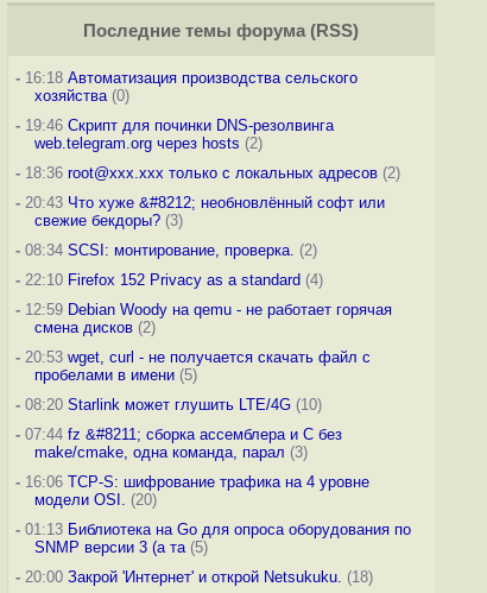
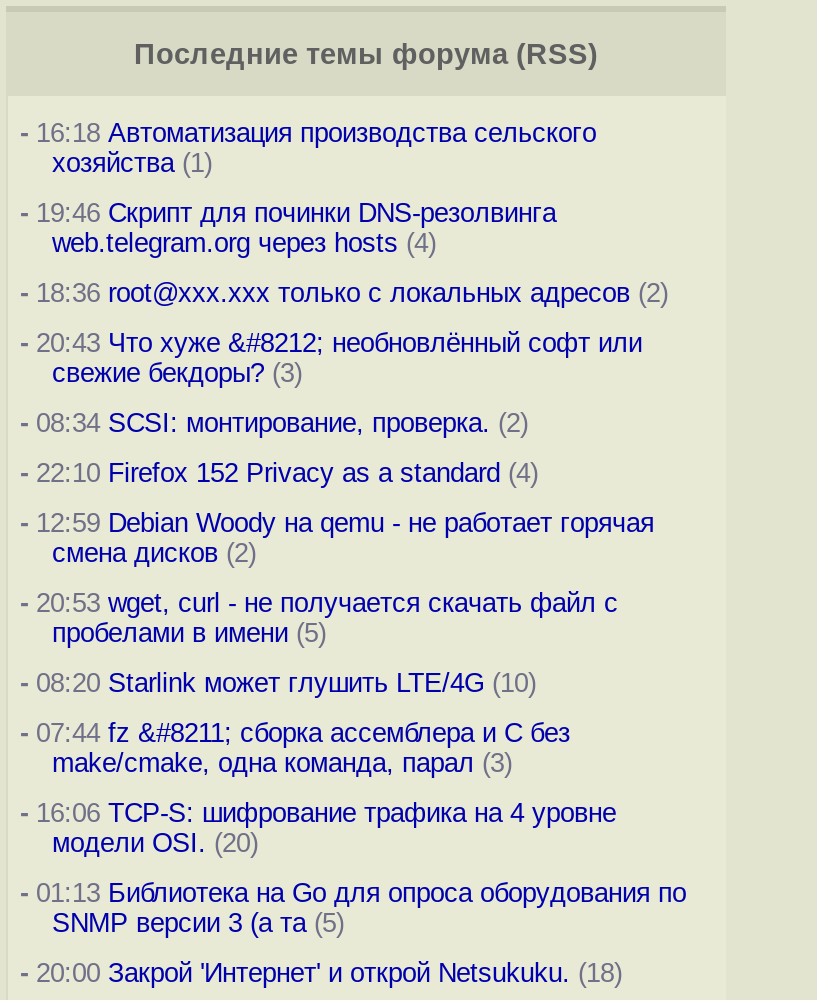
- хозяйства (0)
+ хозяйства (1)

- web.telegram.org через hosts (2)
+ web.telegram.org через hosts (4)
